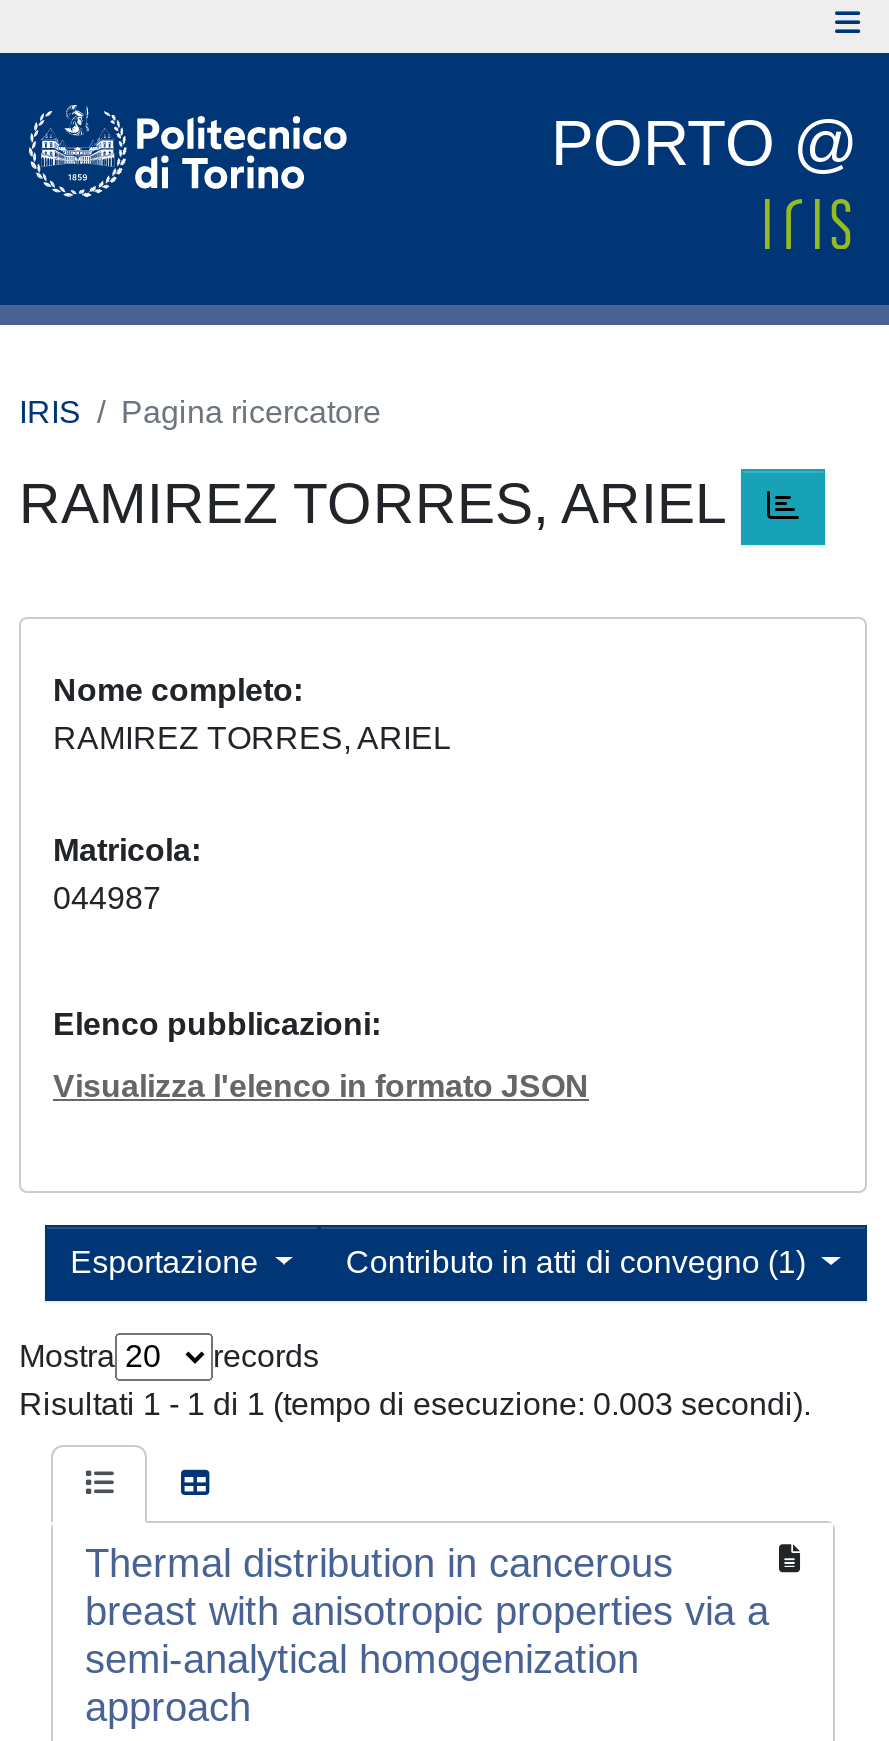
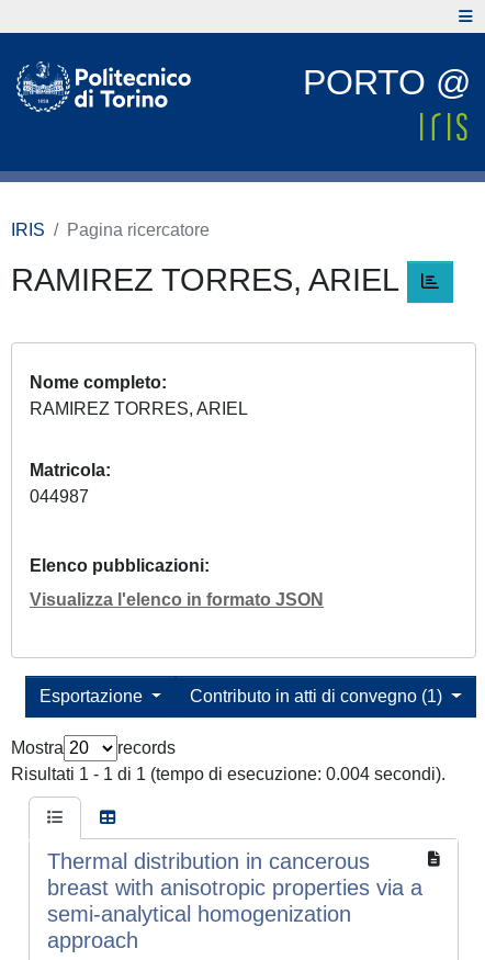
- Risultati 1 - 1 di 1 (tempo di esecuzione: 0.003 secondi).
+ Risultati 1 - 1 di 1 (tempo di esecuzione: 0.004 secondi).
